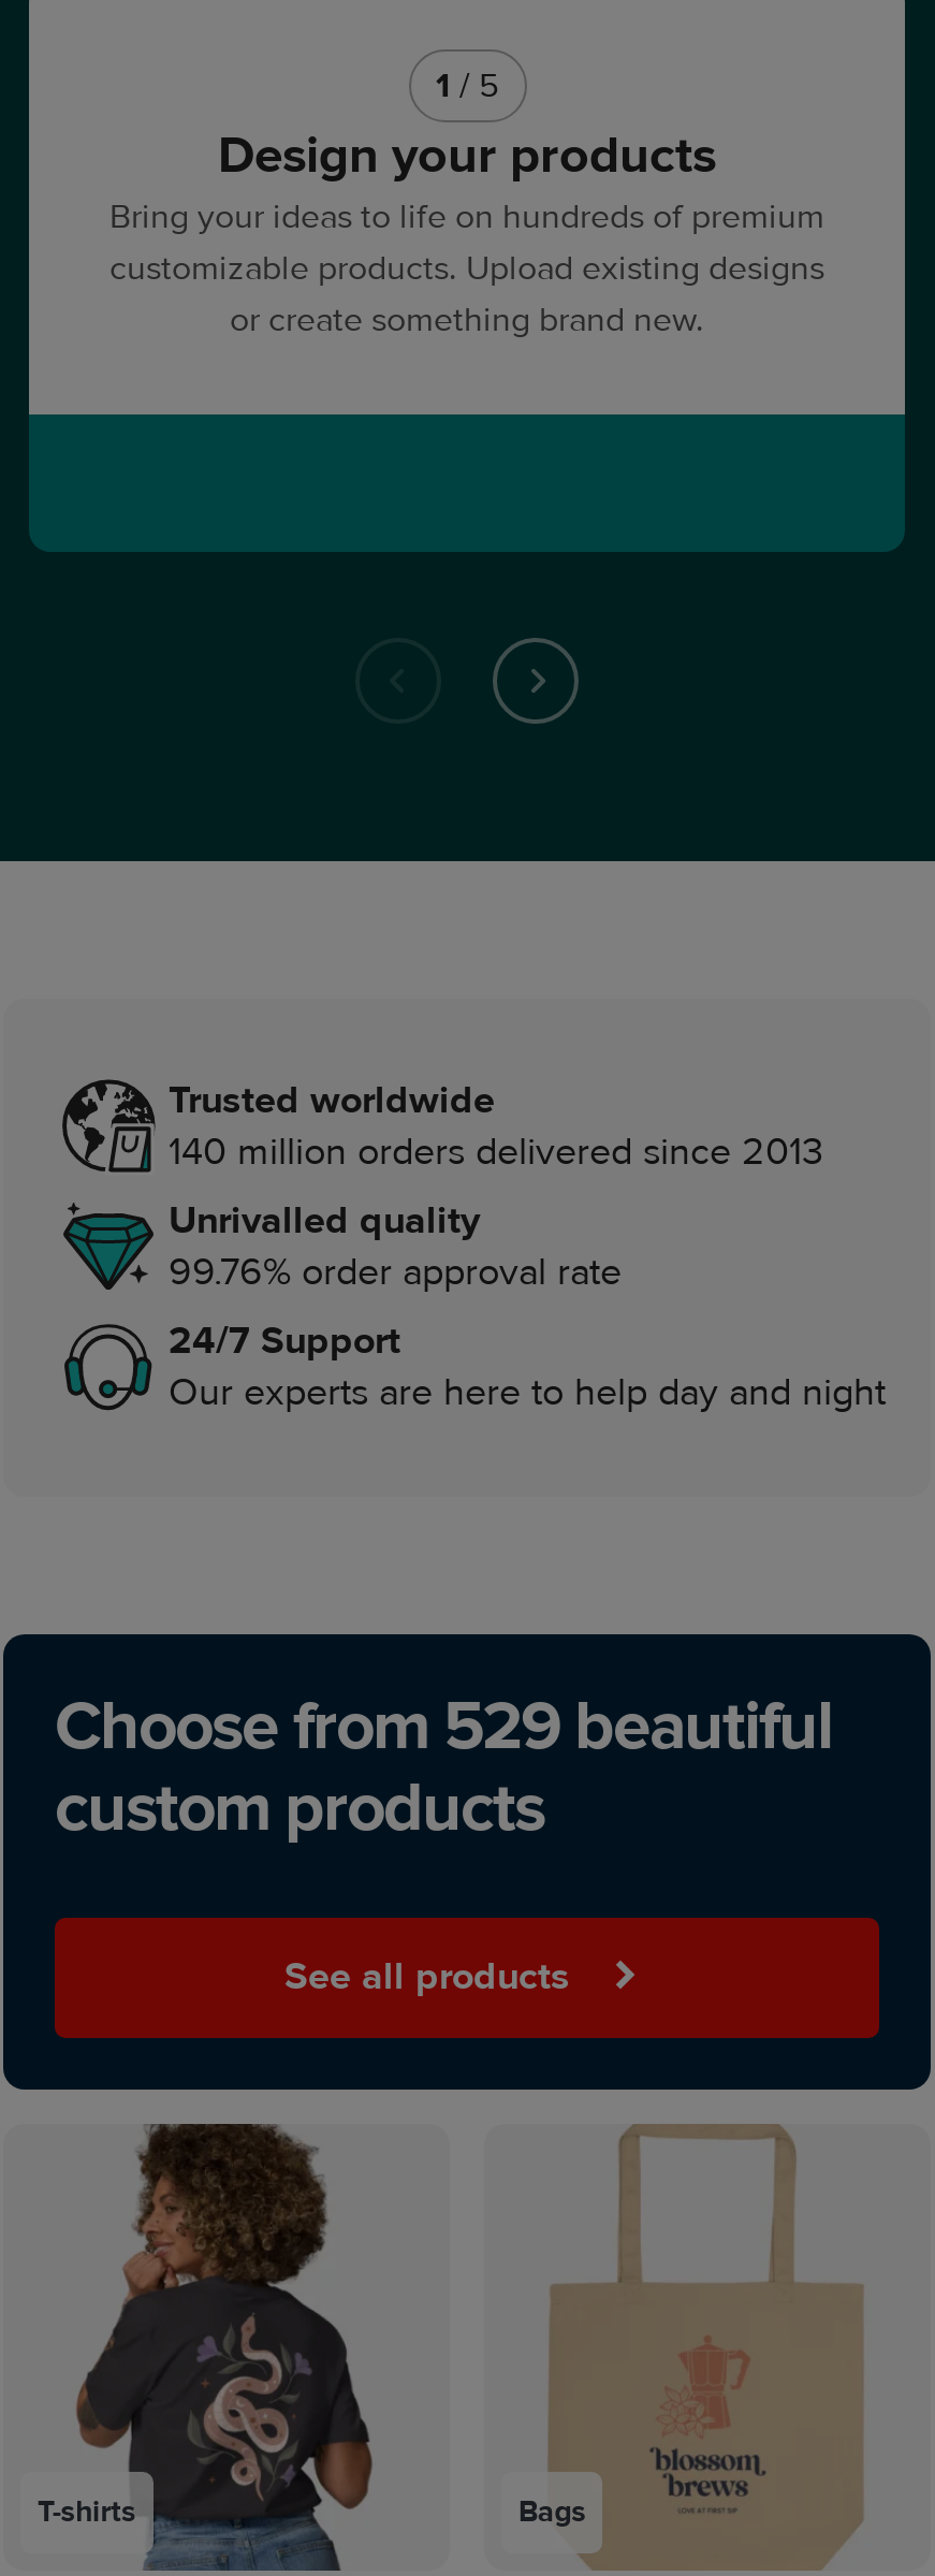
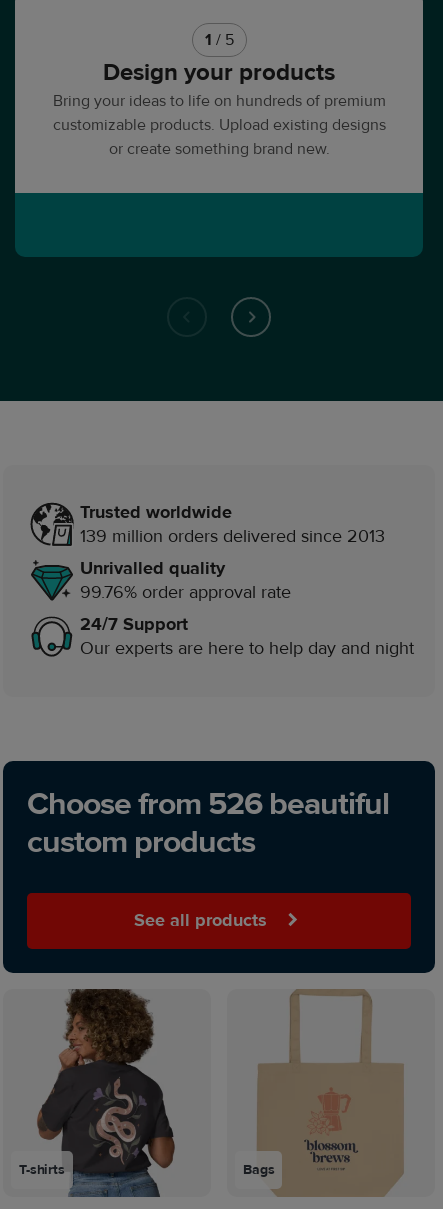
- 140 million orders delivered since 2013
+ 139 million orders delivered since 2013

- Choose from 529 beautiful
+ Choose from 526 beautiful
